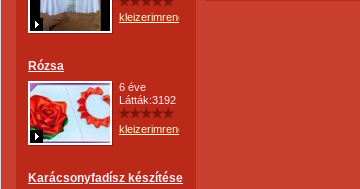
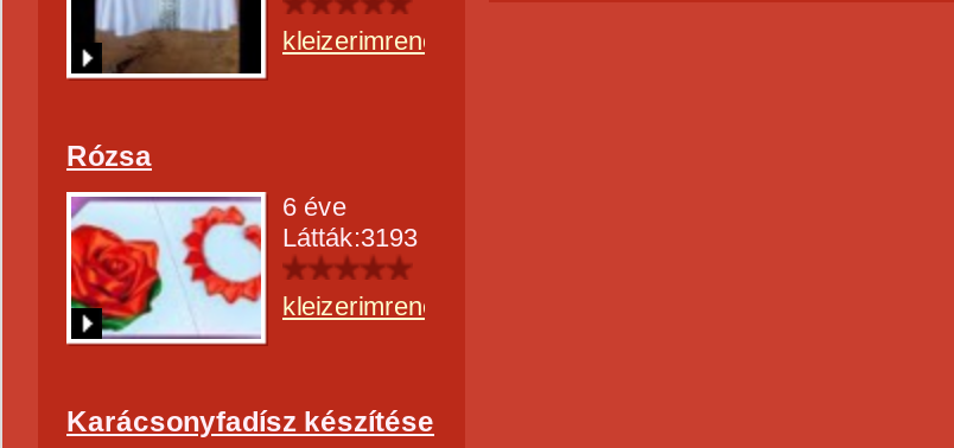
- Látták:3192
+ Látták:3193
